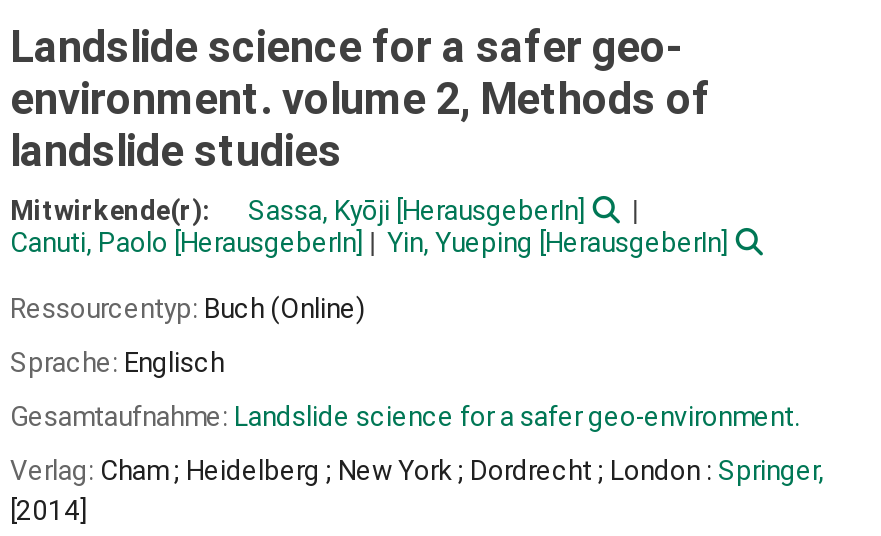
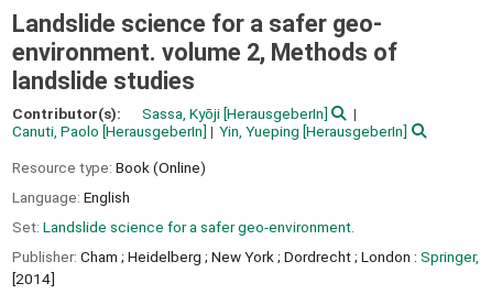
- Mitwirkende(r):
+ Contributor(s):

- Ressourcentyp: Buch (Online)
+ Resource type: Book (Online)

- Sprache: Englisch
+ Language: English

- Gesamtaufnahme: Landslide science for a safer geo-environment.
+ Set: Landslide science for a safer geo-environment.

- Verlag: Cham ; Heidelberg ; New York ; Dordrecht ; London : Springer,
+ Publisher: Cham ; Heidelberg ; New York ; Dordrecht ; London : Springer,
